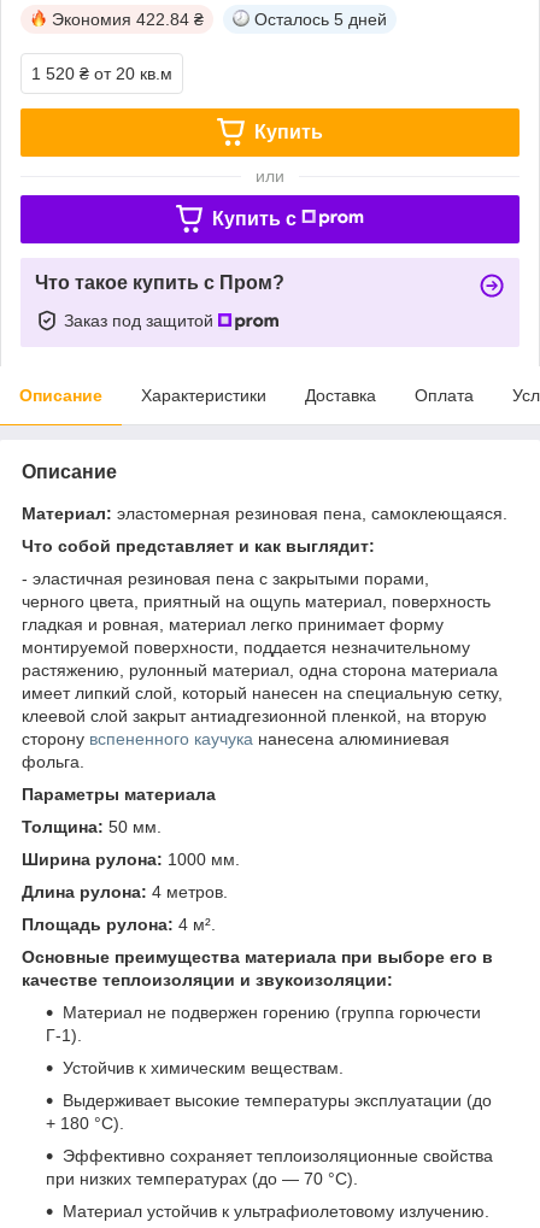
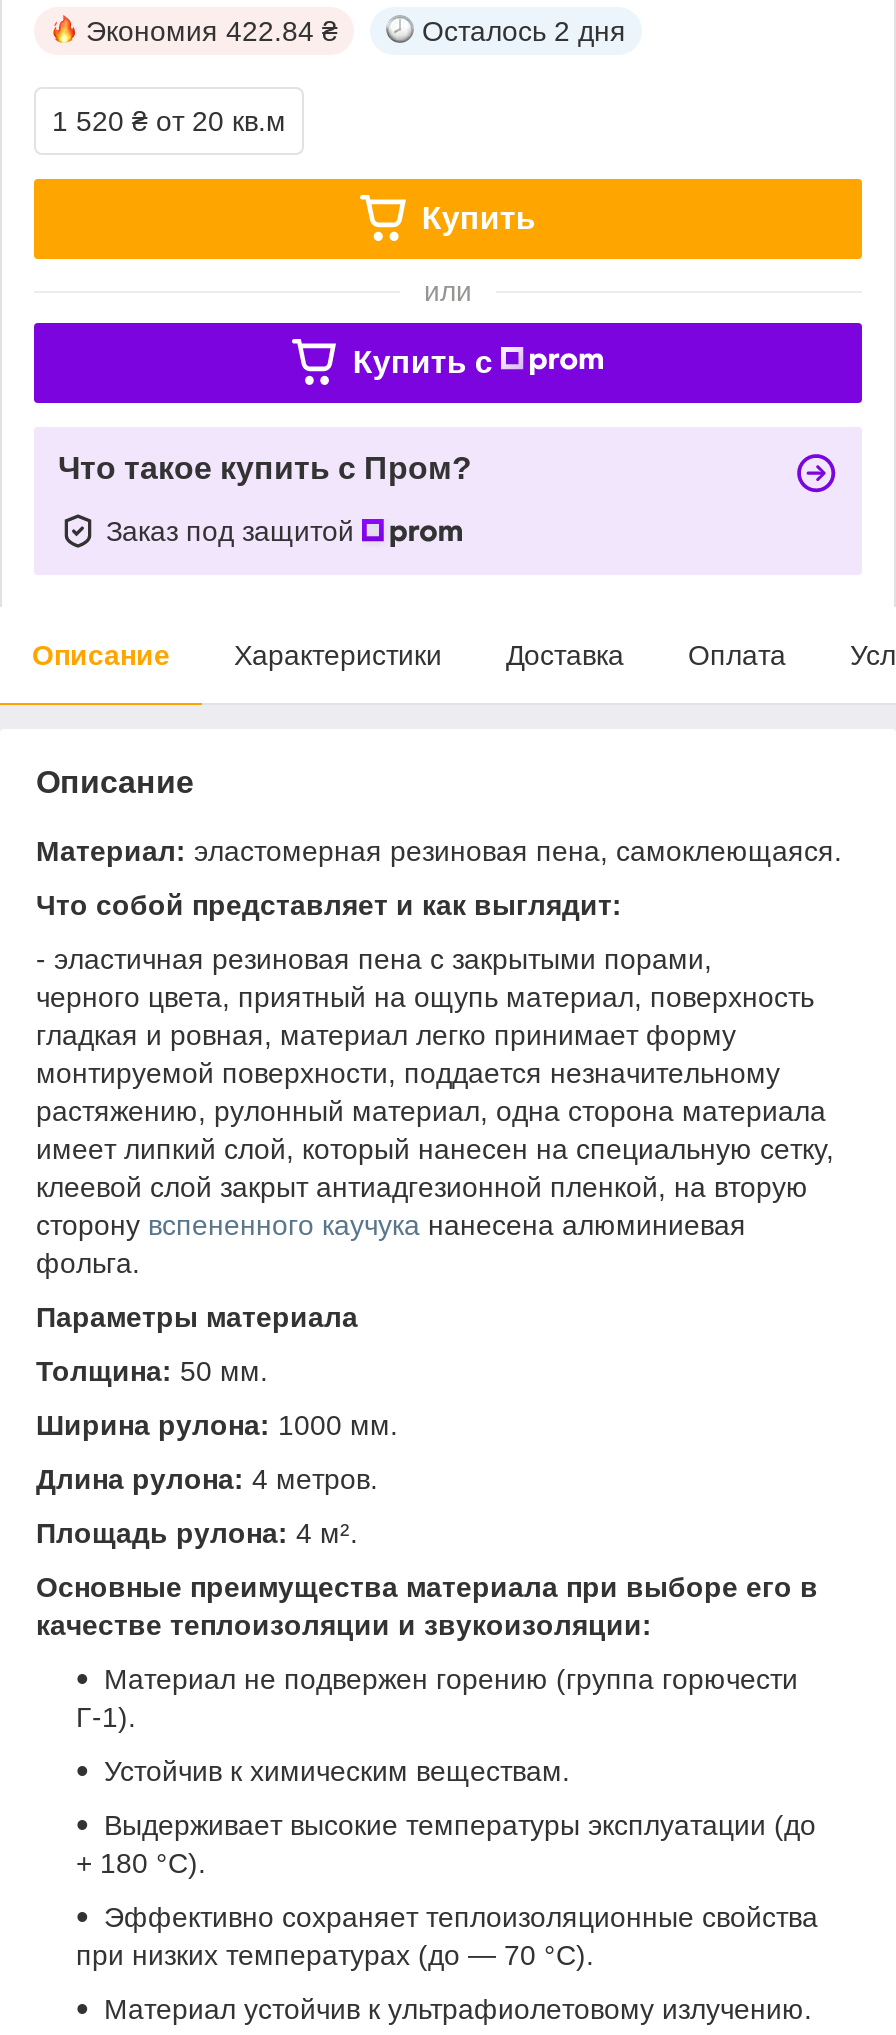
- Осталось 5 дней
+ Осталось 2 дня
